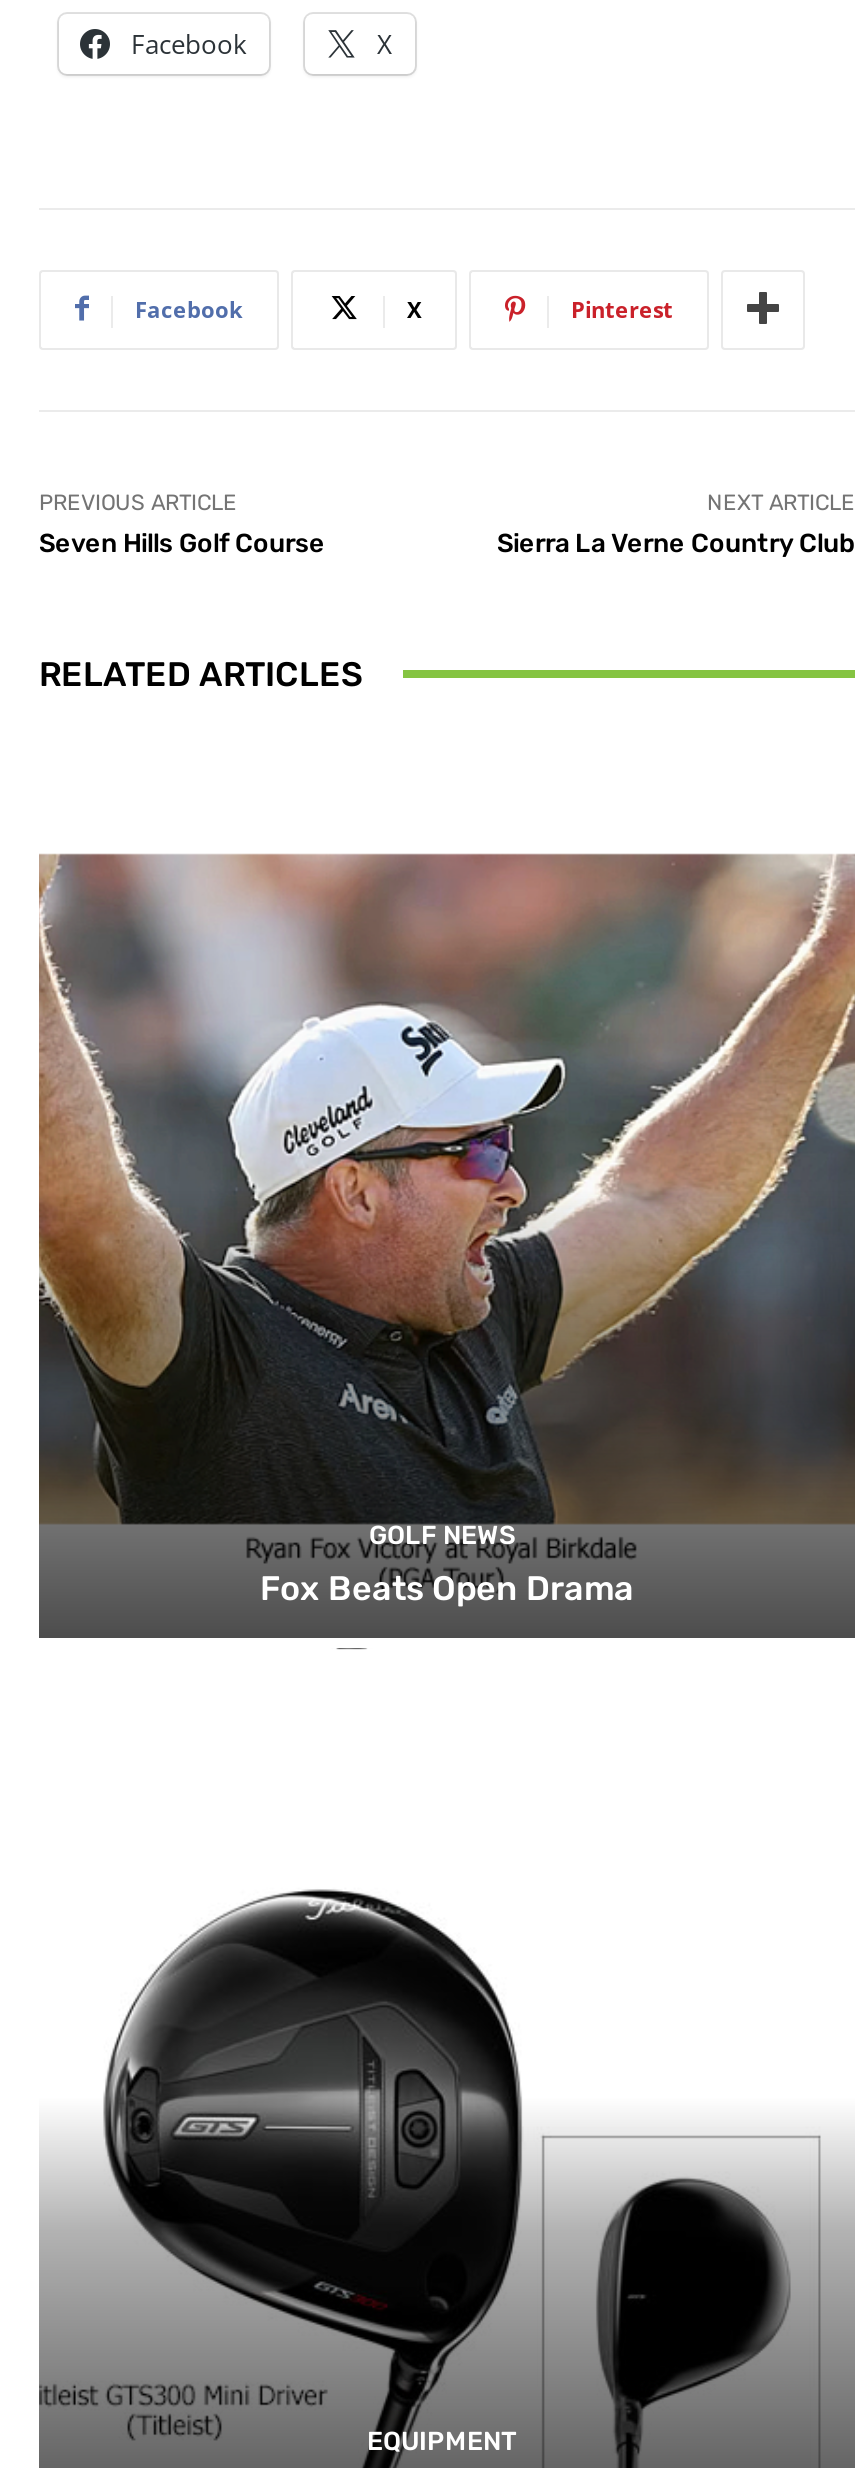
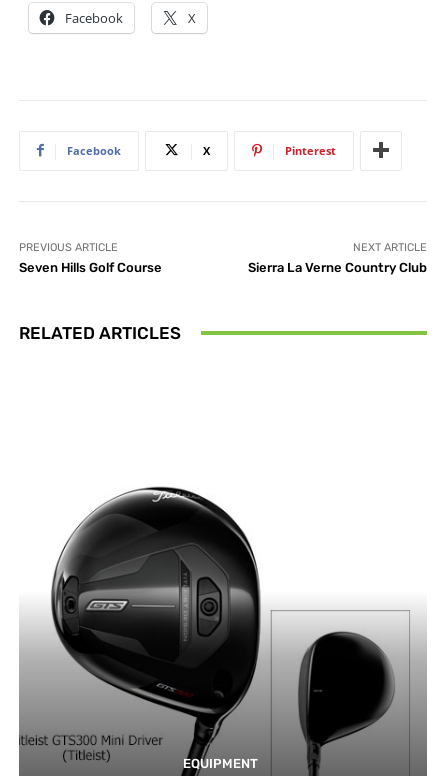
- [image]
- GOLF NEWS
- Fox Beats Open Drama
